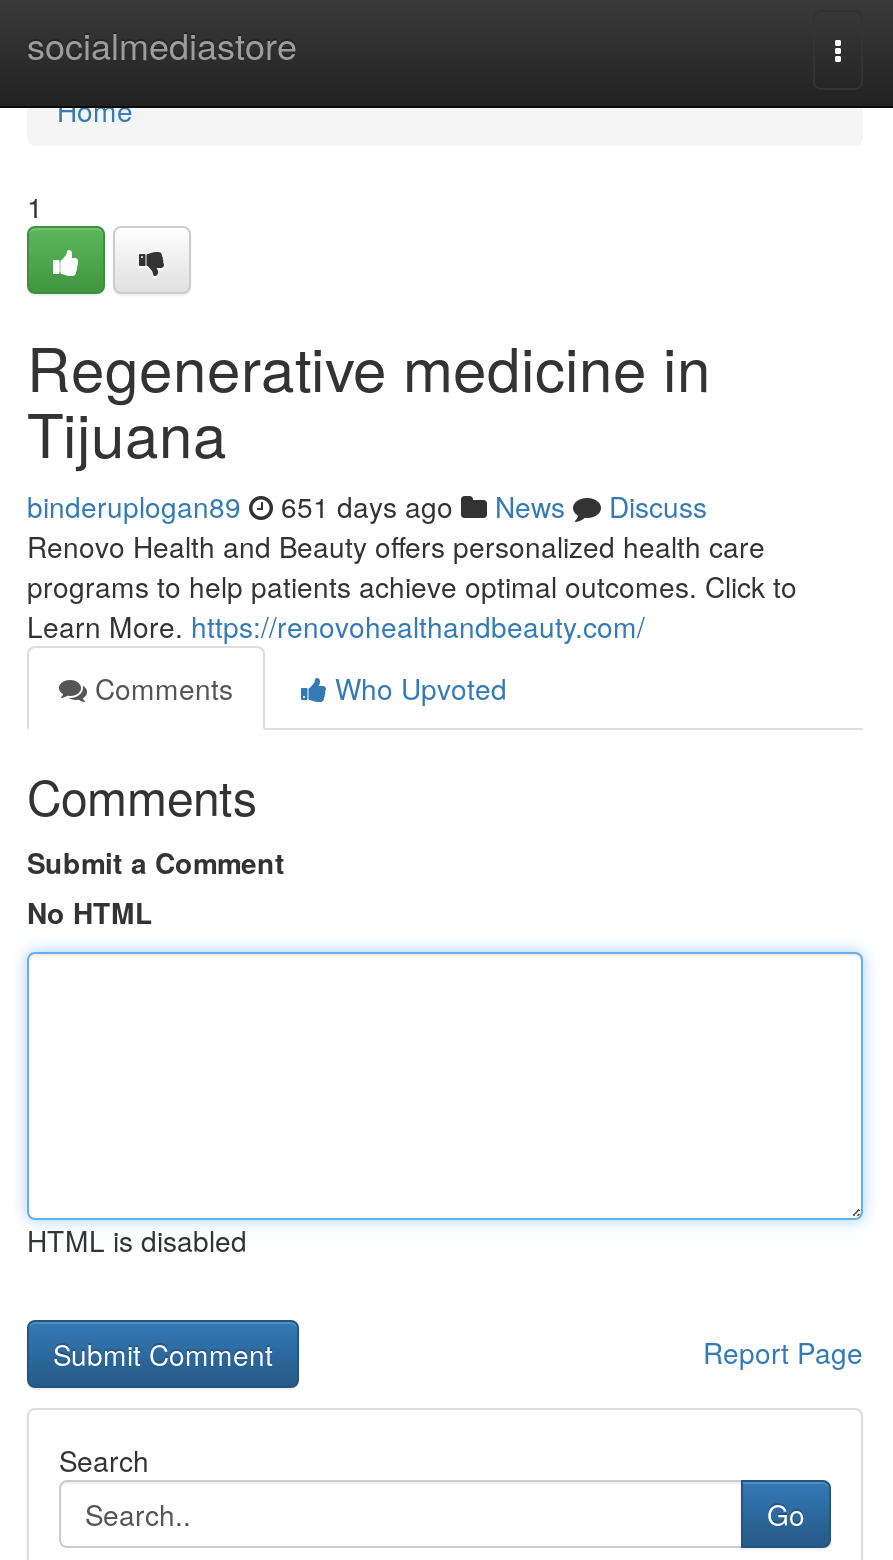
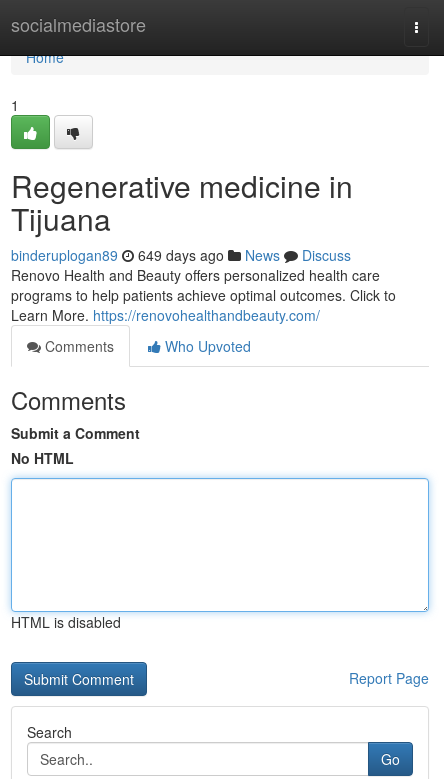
- binderuplogan89 651 days ago News Discuss
+ binderuplogan89 649 days ago News Discuss
